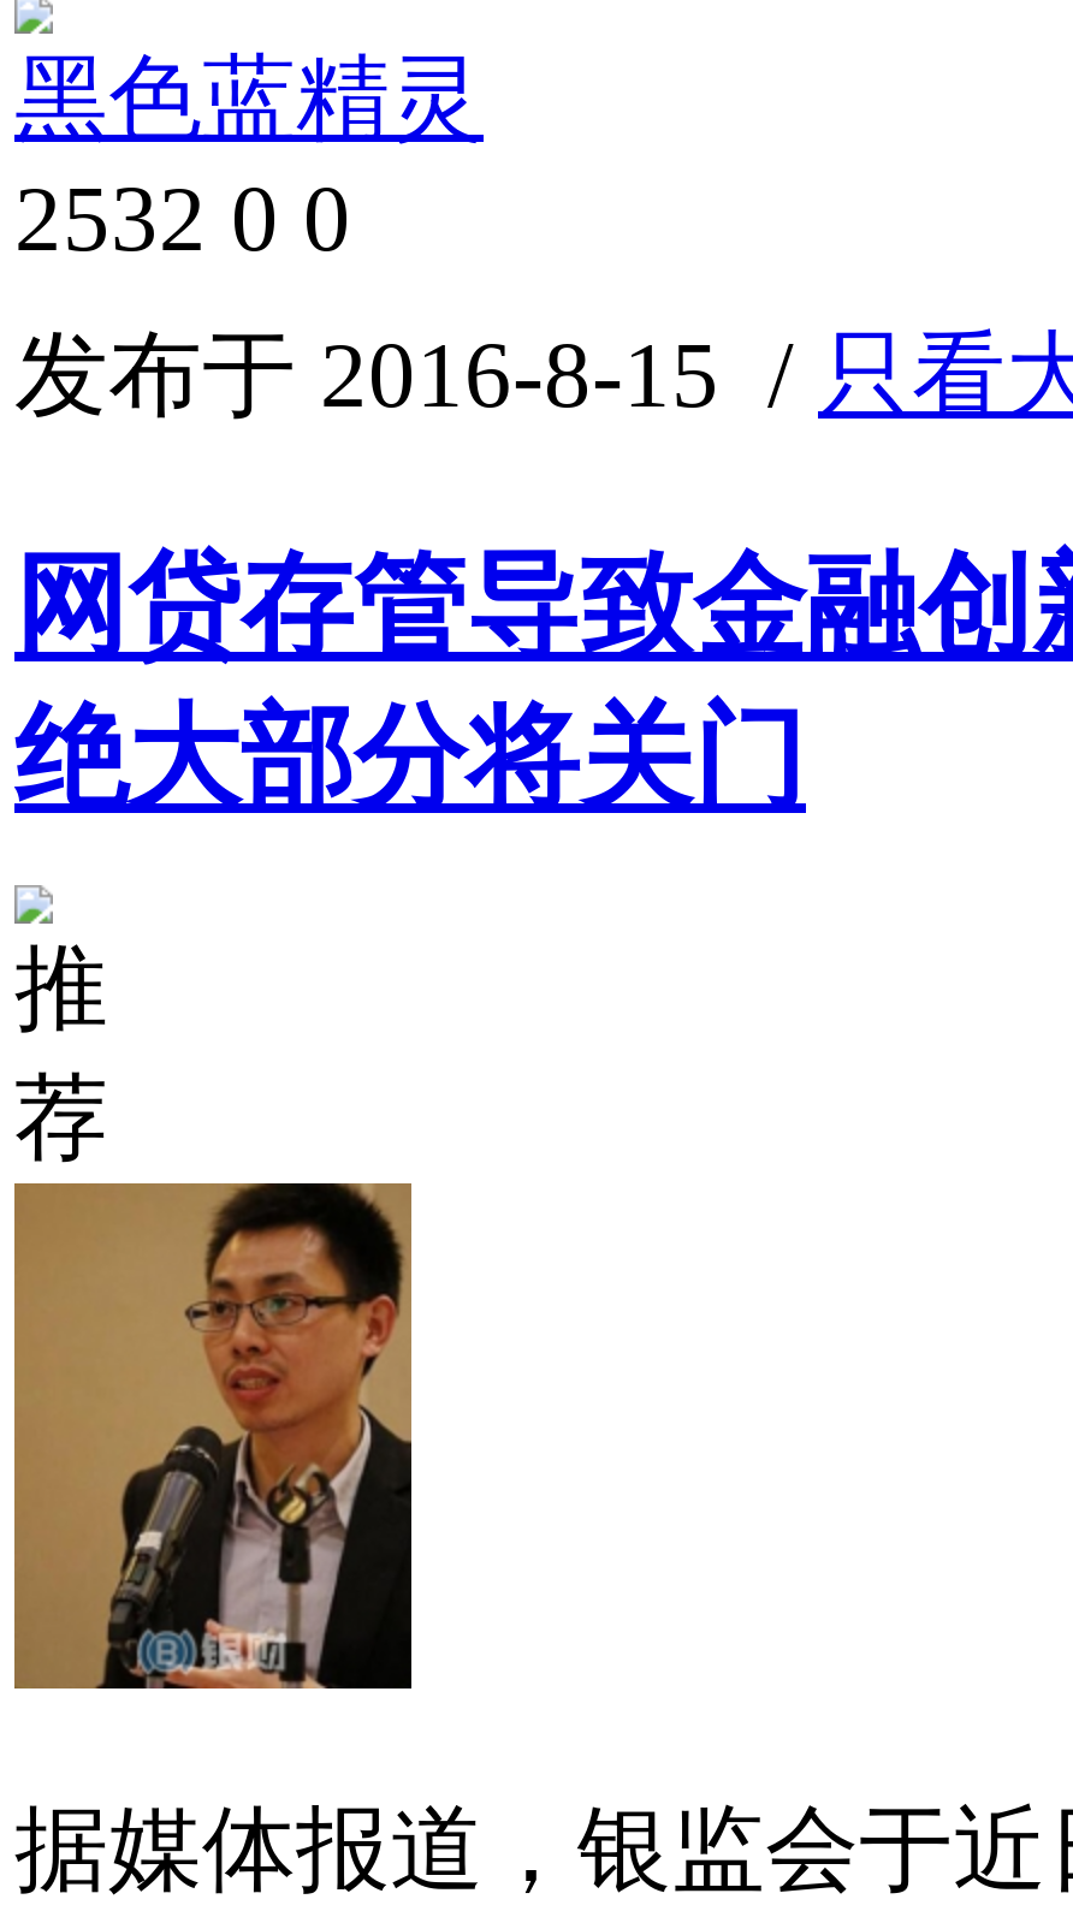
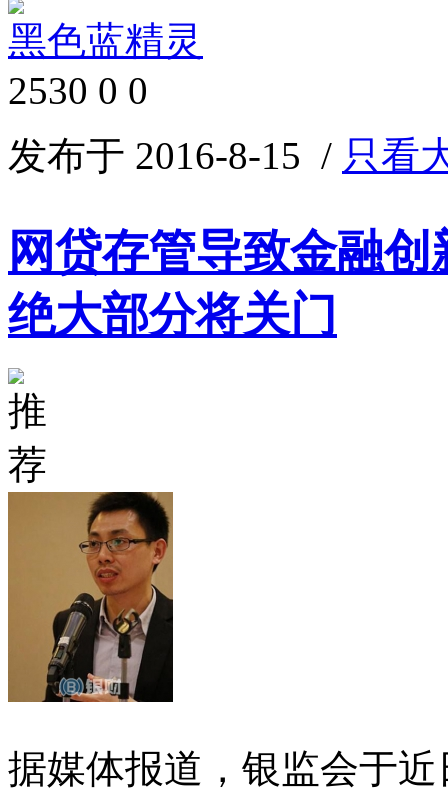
- 2532 0 0
+ 2530 0 0
